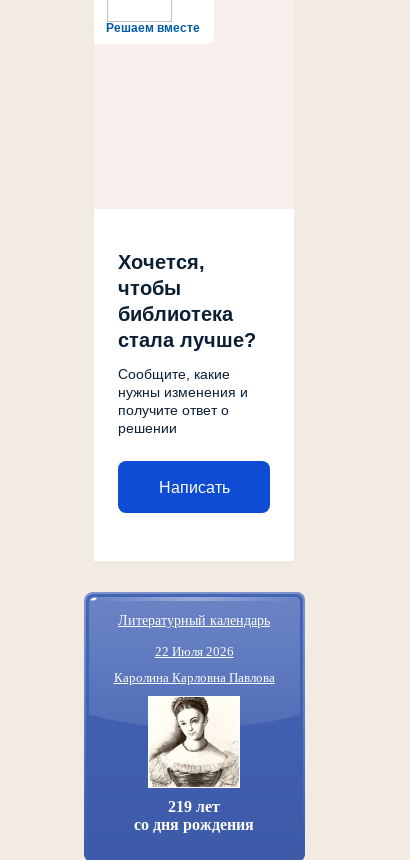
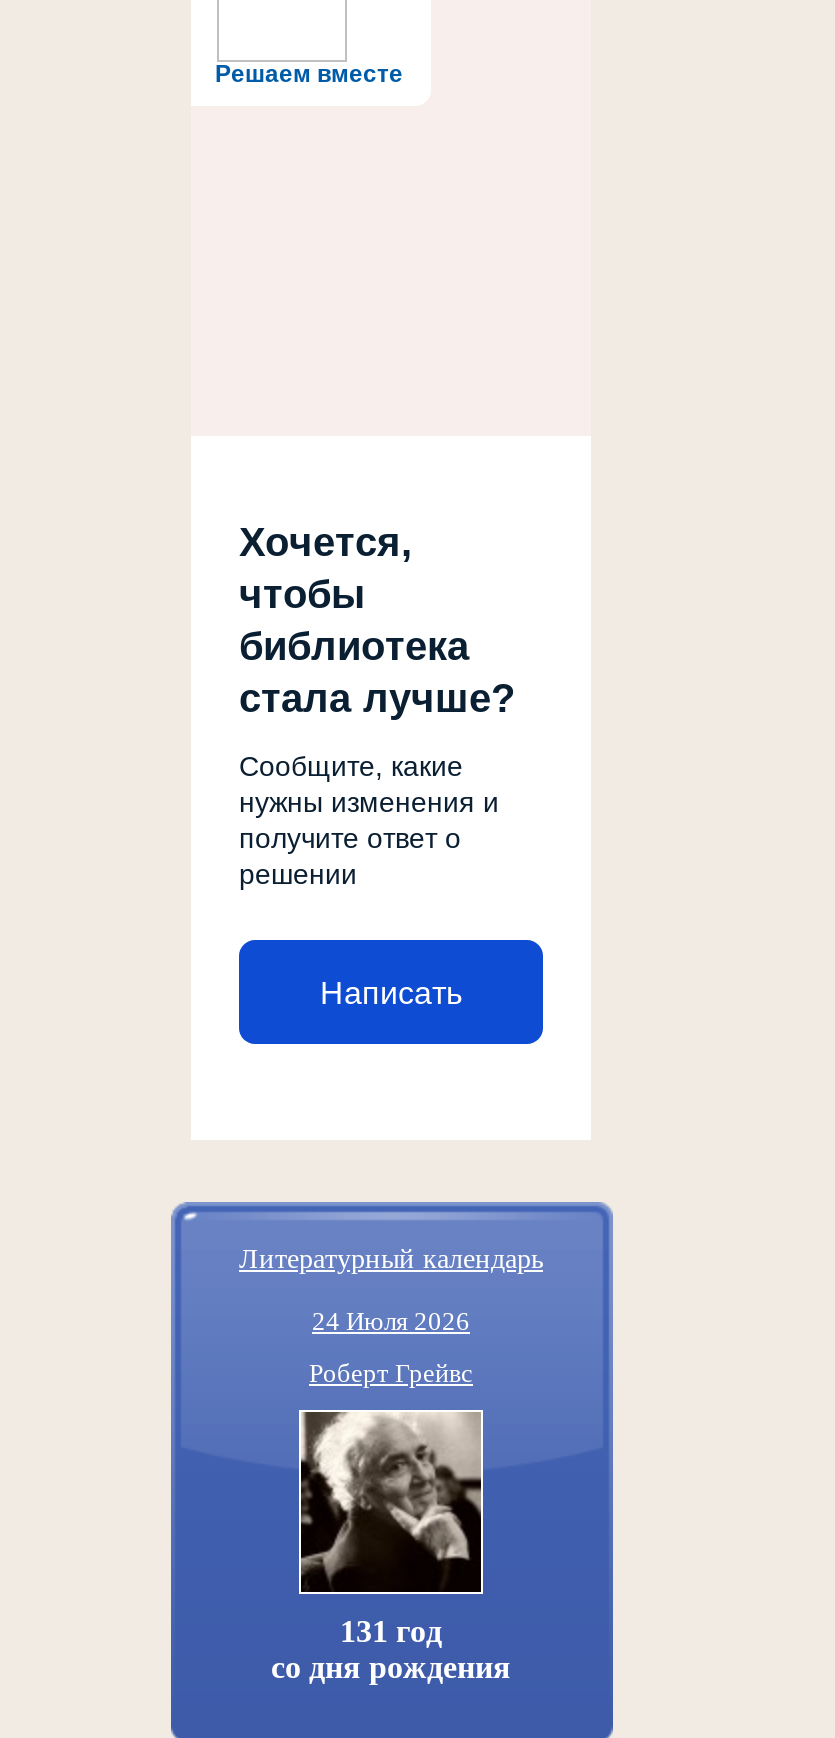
- 22 Июля 2026
+ 24 Июля 2026

- Каролина Карловна Павлова
+ Роберт Грейвс

- [image]
- 219 лет
+ [image]
+ 131 год
